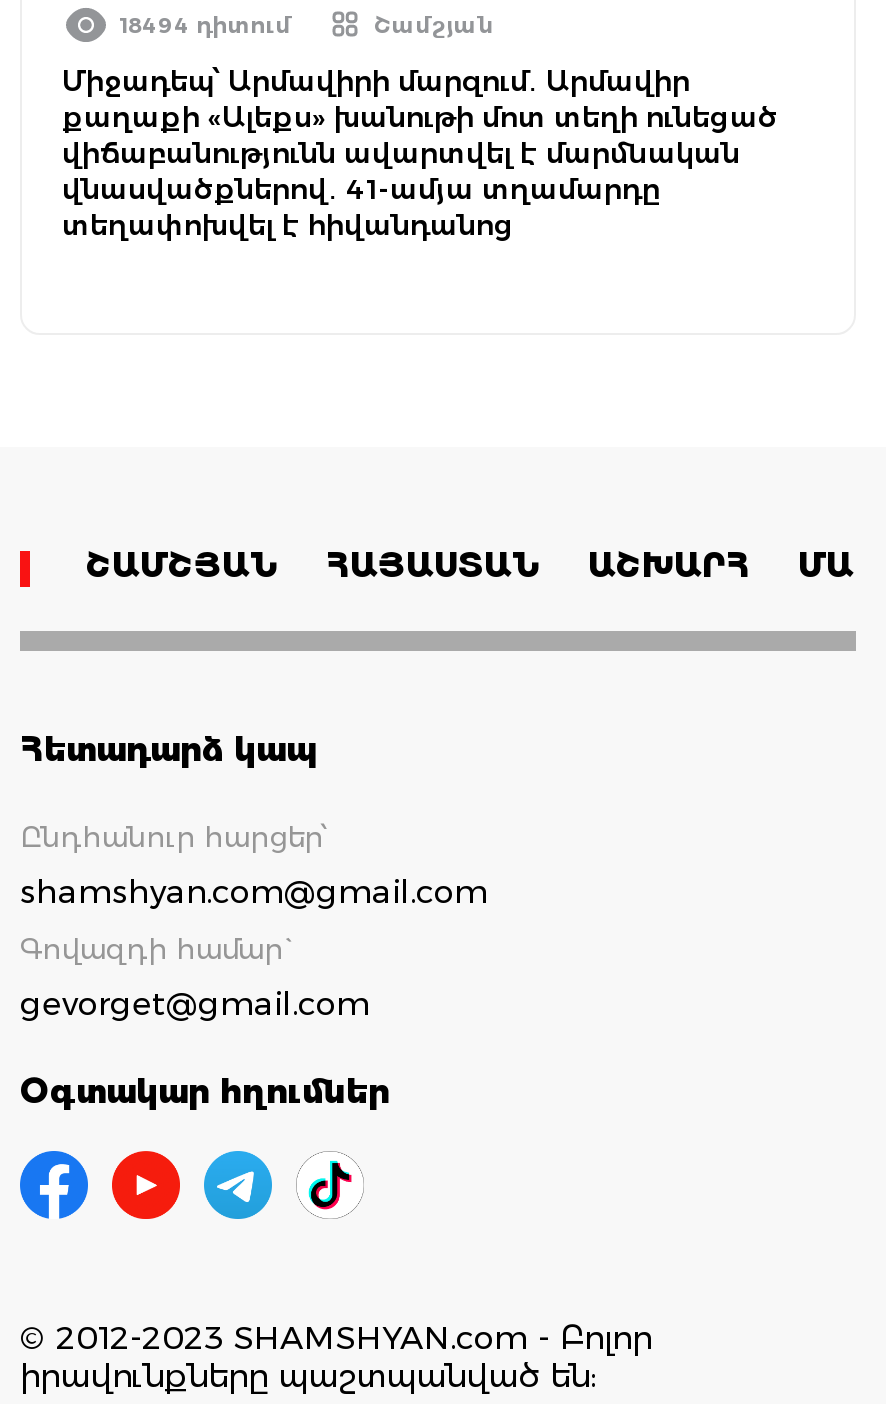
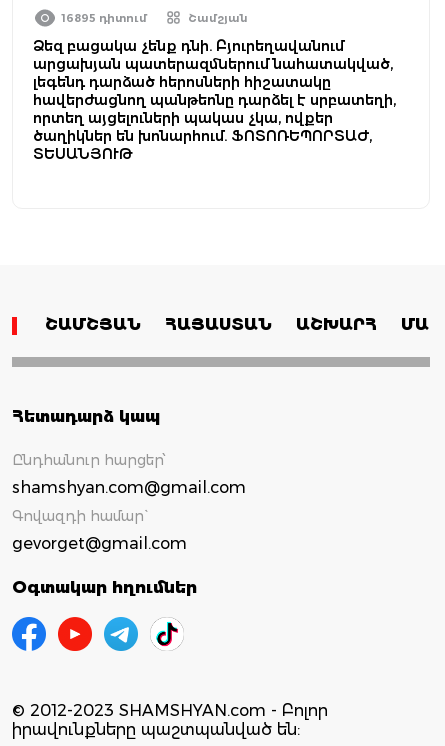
- 18494 դիտում
+ 16895 դիտում

- Միջադեպ՝ Արմավիրի մարզում․ Արմավիր
- քաղաքի «Ալեքս» խանութի մոտ տեղի ունեցած
- վիճաբանությունն ավարտվել է մարմնական
- վնասվածքներով․ 41-ամյա տղամարդը
- տեղափոխվել է հիվանդանոց
+ Ձեզ բացակա չենք դնի. Բյուրեղավանում
+ արցախյան պատերազմներում նահատակված,
+ լեգենդ դարձած հերոսների հիշատակը
+ հավերժացնող պանթեոնը դարձել է սրբատեղի,
+ որտեղ այցելուների պակաս չկա, ովքեր
+ ծաղիկներ են խոնարհում. ՖՈՏՈՌԵՊՈՐՏԱԺ,
+ ՏԵՍԱՆՅՈՒԹ
